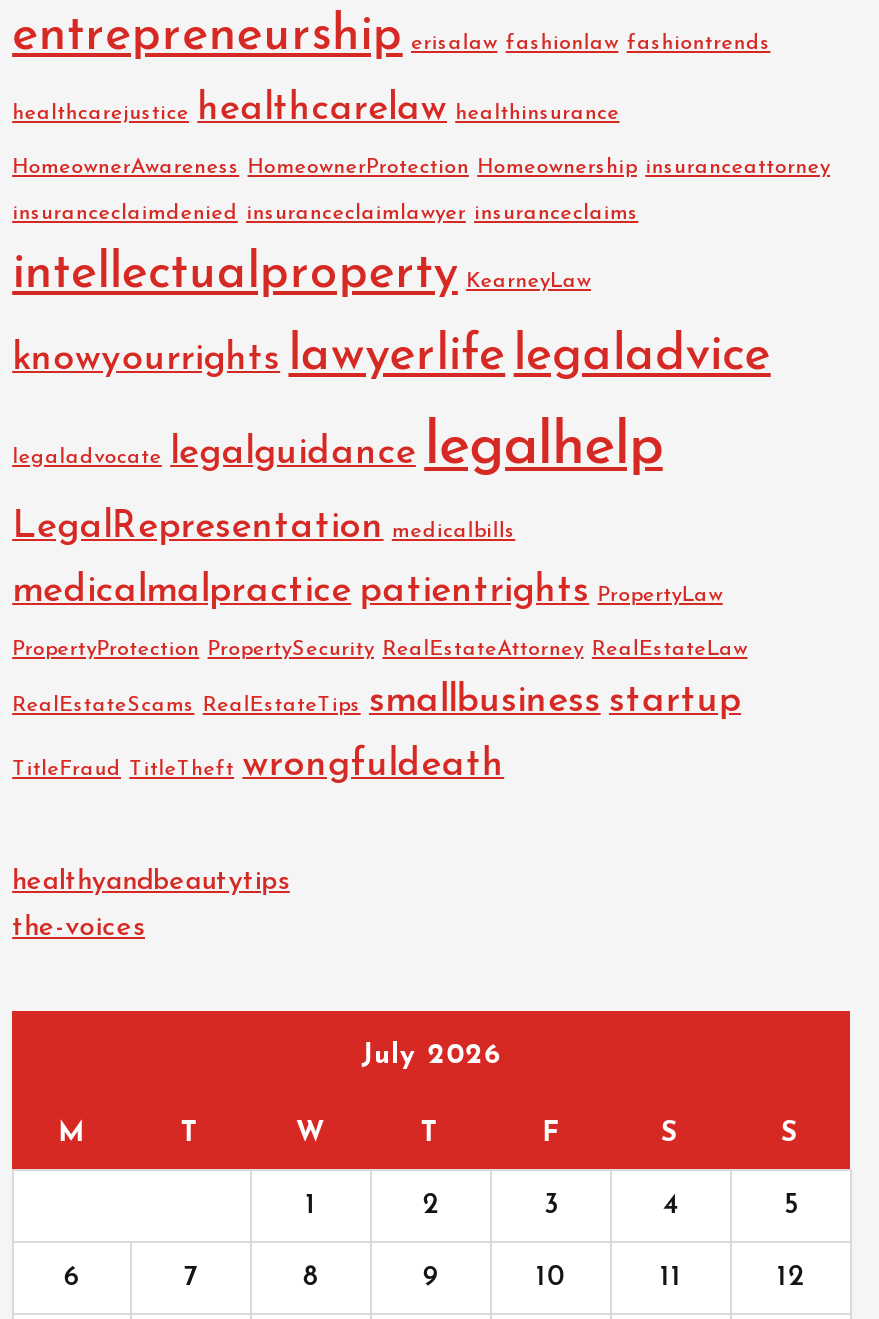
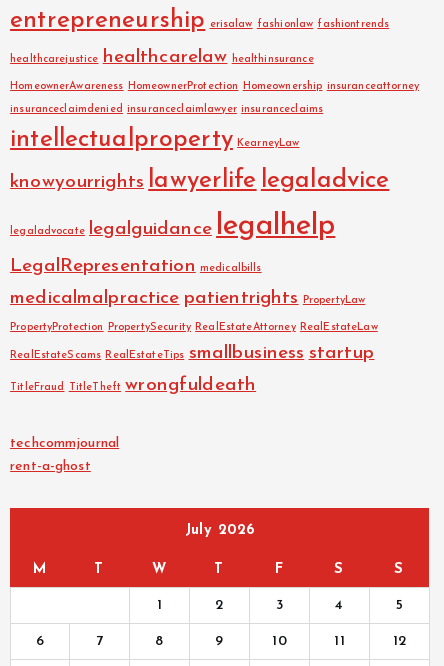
- healthyandbeautytips
+ techcommjournal

- the-voices
+ rent-a-ghost
